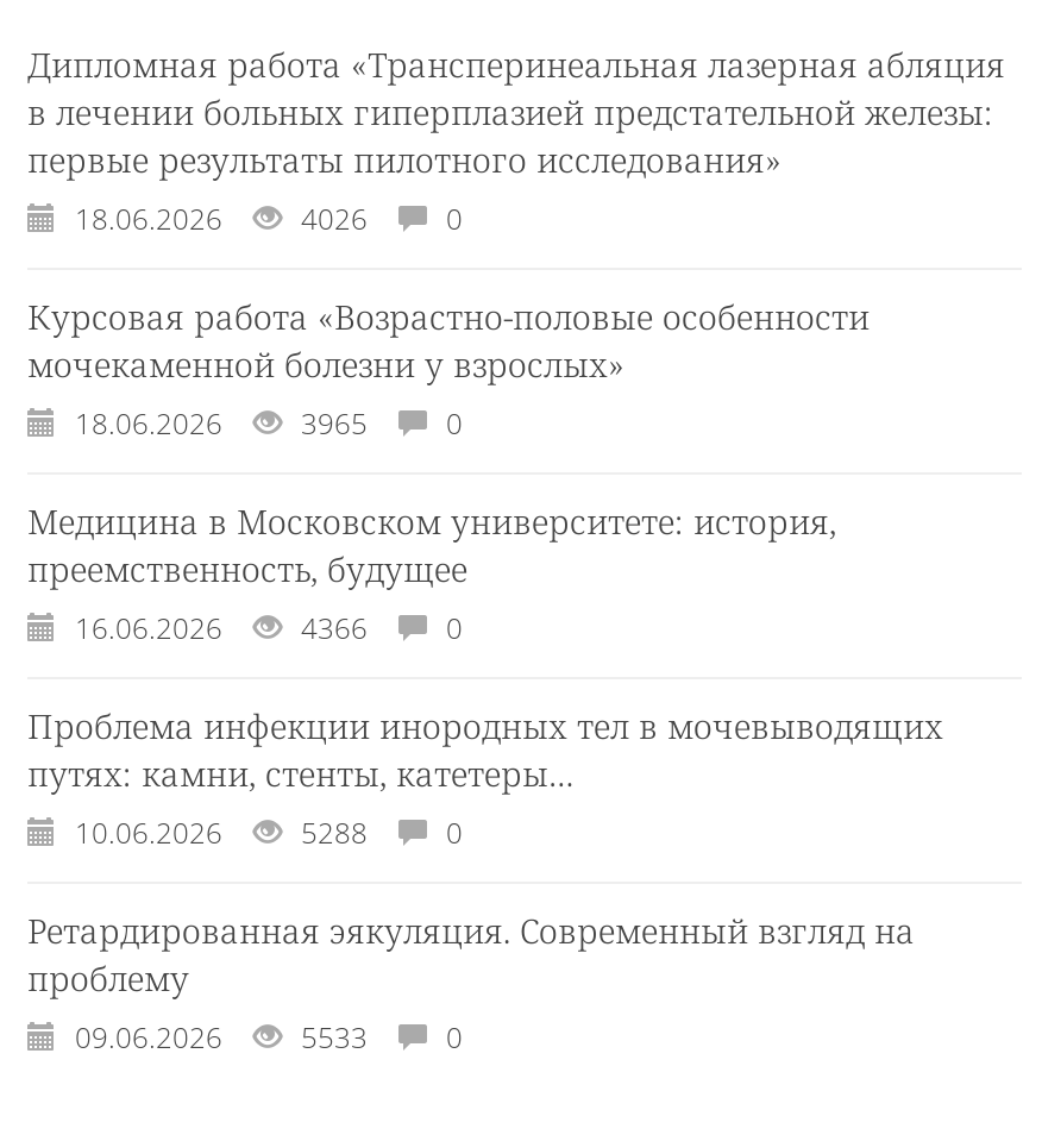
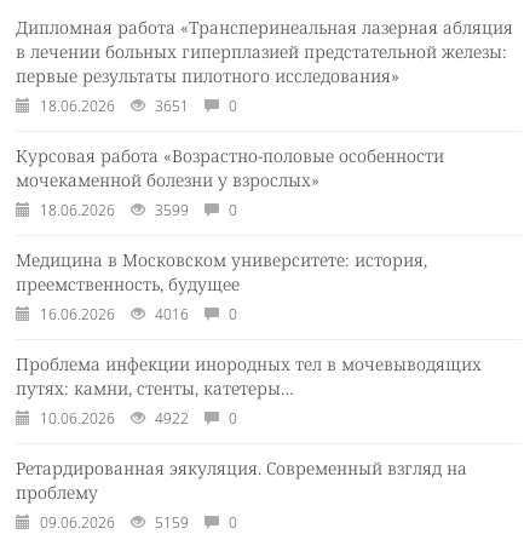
- 18.06.2026 4026 0
+ 18.06.2026 3651 0

- 18.06.2026 3965 0
+ 18.06.2026 3599 0

- 16.06.2026 4366 0
+ 16.06.2026 4016 0

- 10.06.2026 5288 0
+ 10.06.2026 4922 0

- 09.06.2026 5533 0
+ 09.06.2026 5159 0
